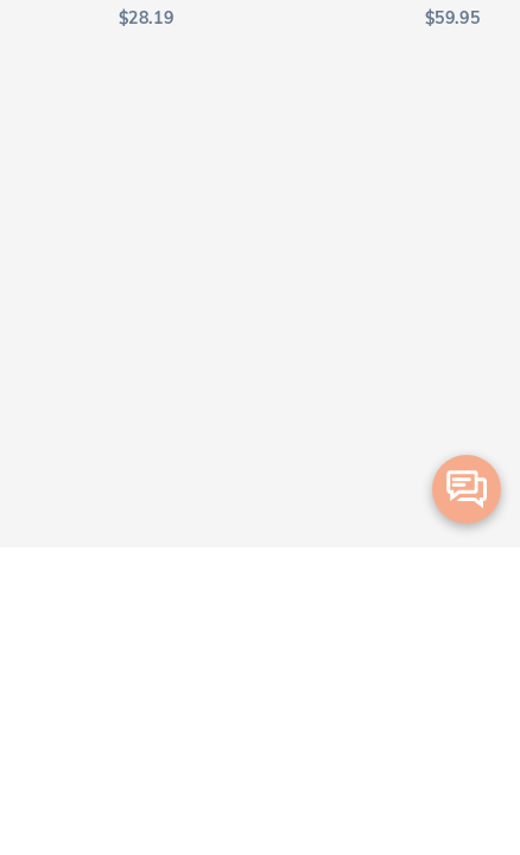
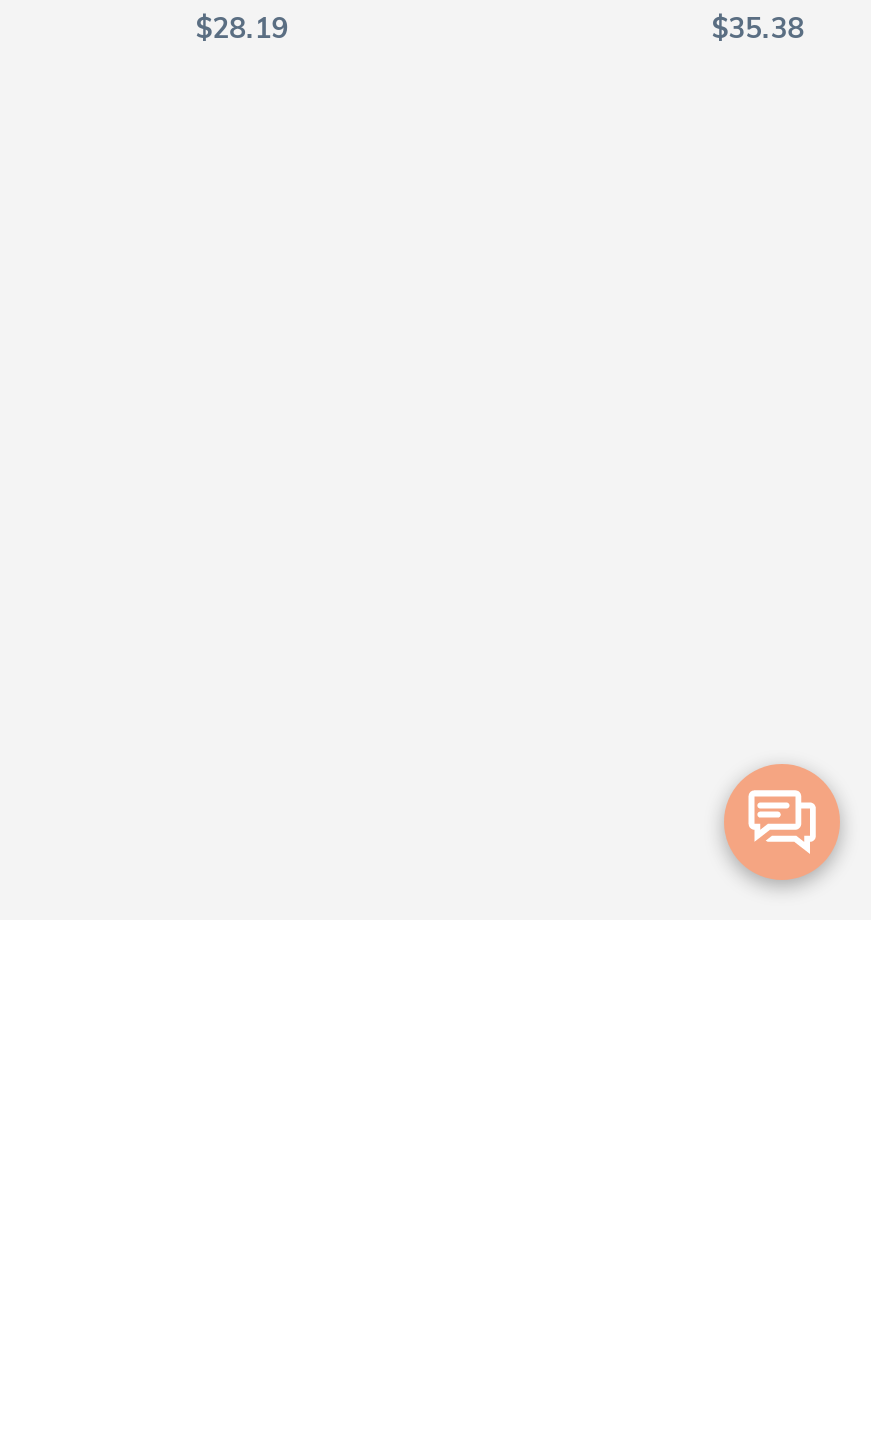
- $59.95
+ $35.38
